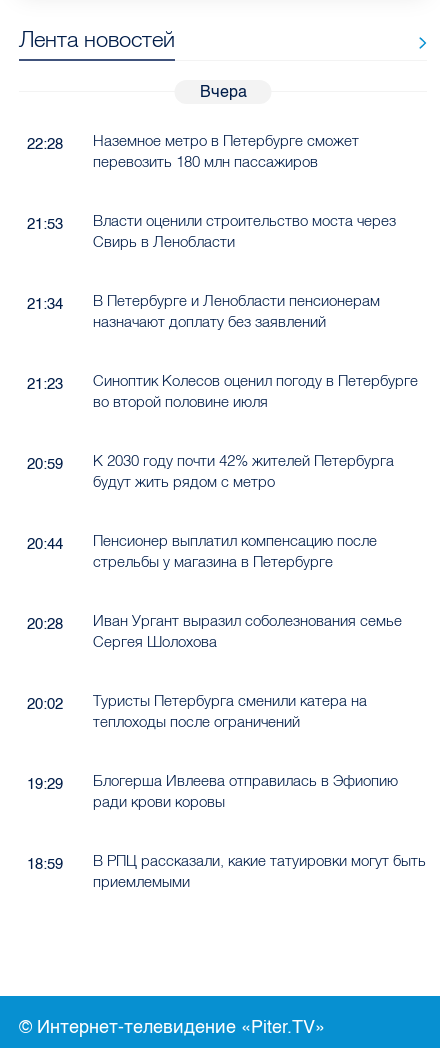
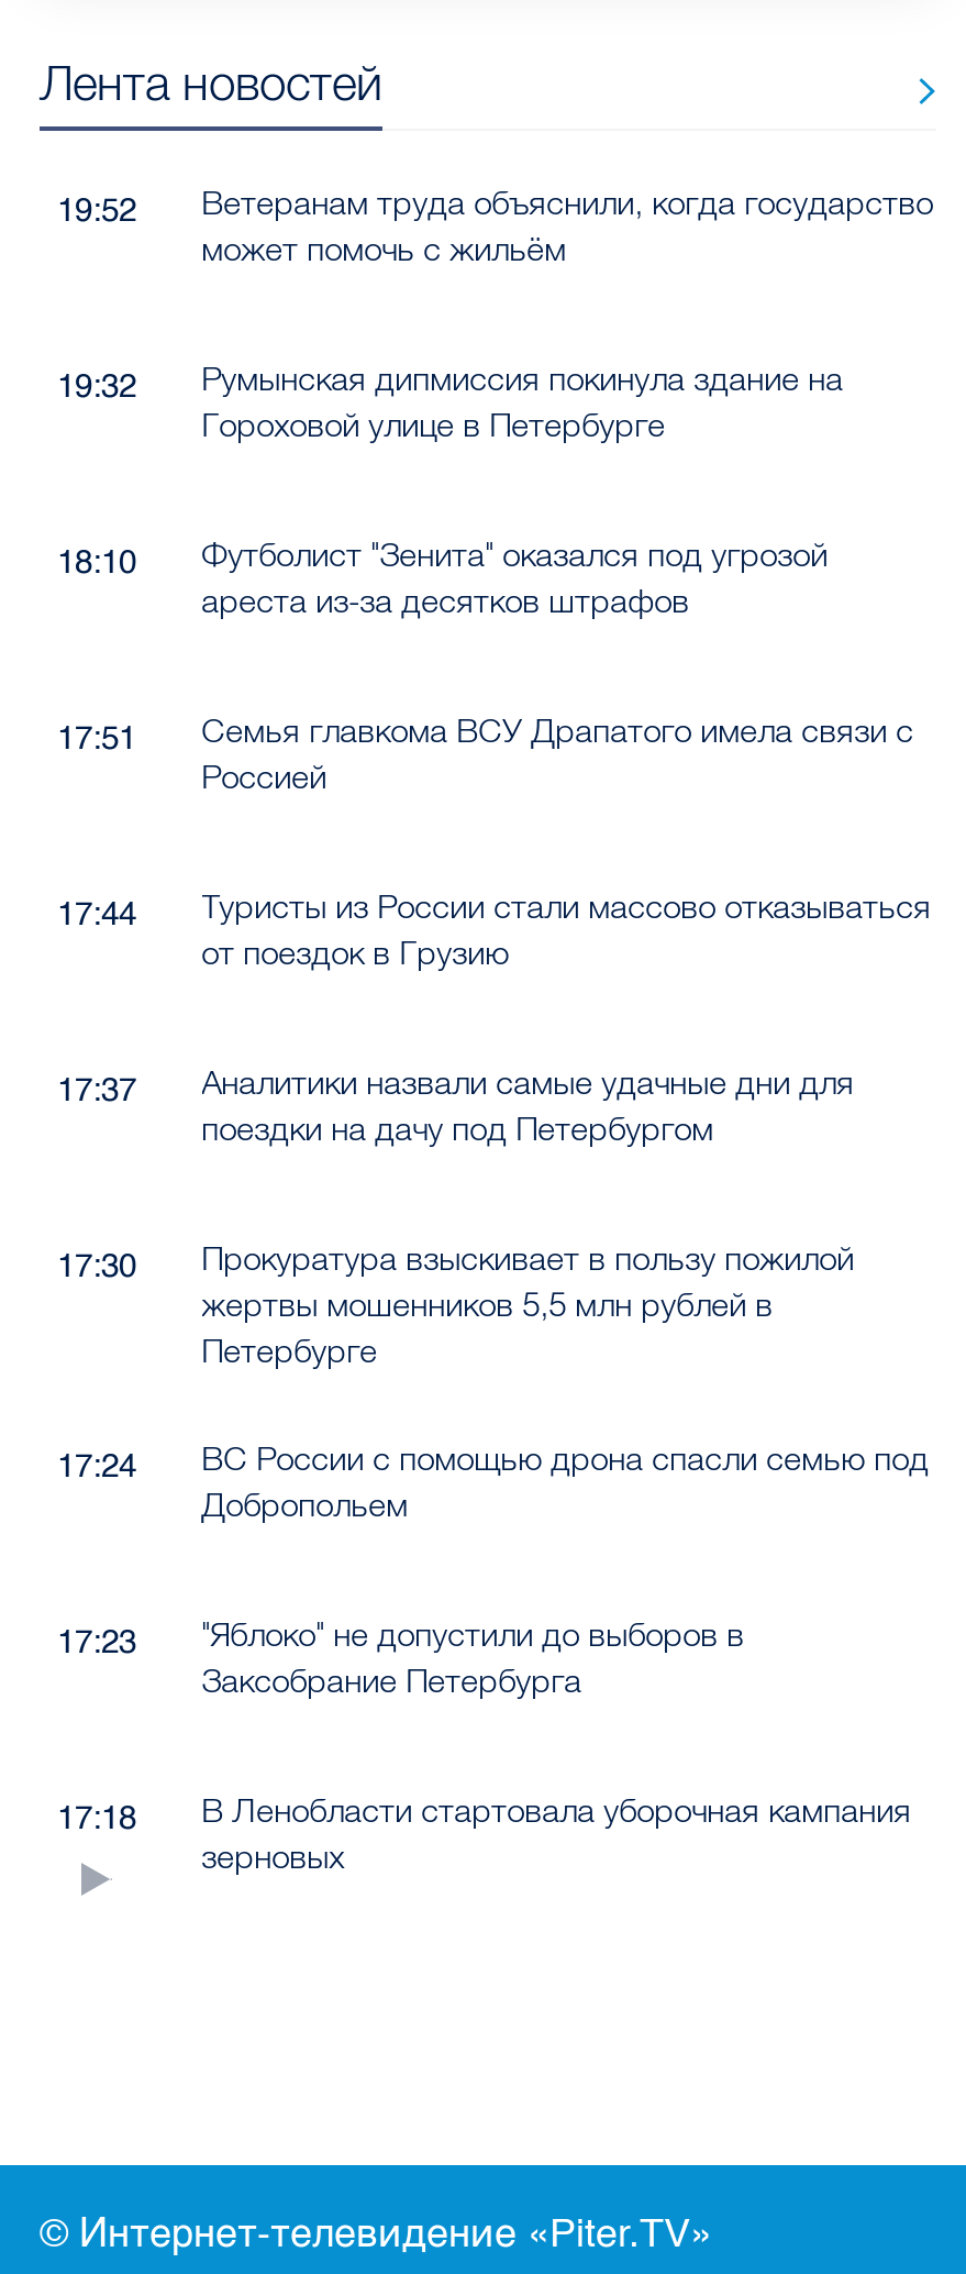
- Вчера
- 22:28
- Наземное метро в Петербурге сможет
- перевозить 180 млн пассажиров
- 21:53
- Власти оценили строительство моста через
- Свирь в Ленобласти
- 21:34
- В Петербурге и Ленобласти пенсионерам
- назначают доплату без заявлений
- 21:23
- Синоптик Колесов оценил погоду в Петербурге
- во второй половине июля
- 20:59
- К 2030 году почти 42% жителей Петербурга
- будут жить рядом с метро
- 20:44
- Пенсионер выплатил компенсацию после
- стрельбы у магазина в Петербурге
- 20:28
- Иван Ургант выразил соболезнования семье
- Сергея Шолохова
- 20:02
- Туристы Петербурга сменили катера на
- теплоходы после ограничений
- 19:29
- Блогерша Ивлеева отправилась в Эфиопию
- ради крови коровы
- 18:59
- В РПЦ рассказали, какие татуировки могут быть
- приемлемыми
+ 19:52
+ Ветеранам труда объяснили, когда государство
+ может помочь с жильём
+ 19:32
+ Румынская дипмиссия покинула здание на
+ Гороховой улице в Петербурге
+ 18:10
+ Футболист "Зенита" оказался под угрозой
+ ареста из-за десятков штрафов
+ 17:51
+ Семья главкома ВСУ Драпатого имела связи с
+ Россией
+ 17:44
+ Туристы из России стали массово отказываться
+ от поездок в Грузию
+ 17:37
+ Аналитики назвали самые удачные дни для
+ поездки на дачу под Петербургом
+ 17:30
+ Прокуратура взыскивает в пользу пожилой
+ жертвы мошенников 5,5 млн рублей в
+ Петербурге
+ 17:24
+ ВС России с помощью дрона спасли семью под
+ Добропольем
+ 17:23
+ "Яблоко" не допустили до выборов в
+ Заксобрание Петербурга
+ 17:18
+ В Ленобласти стартовала уборочная кампания
+ зерновых
